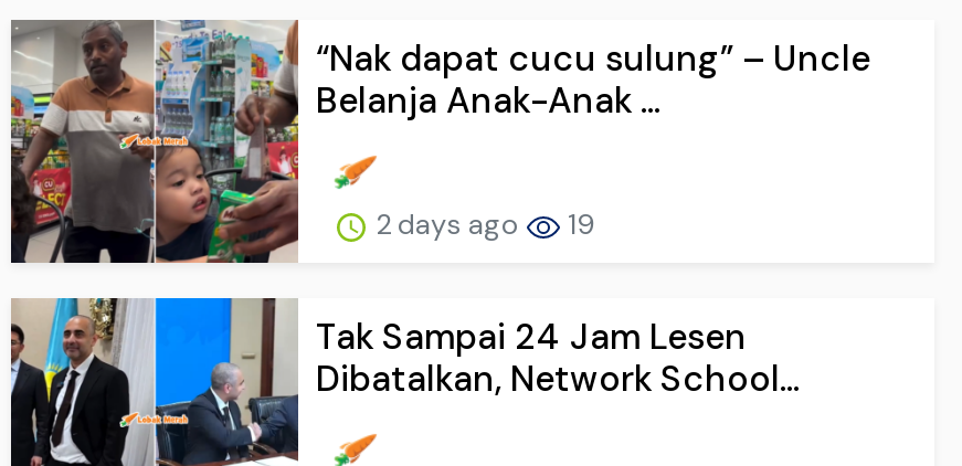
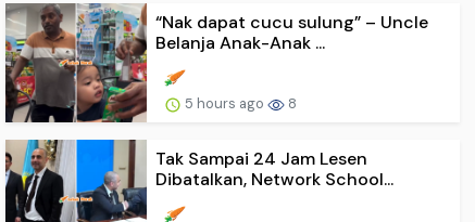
- 2 days ago
+ 5 hours ago

- 19
+ 8
